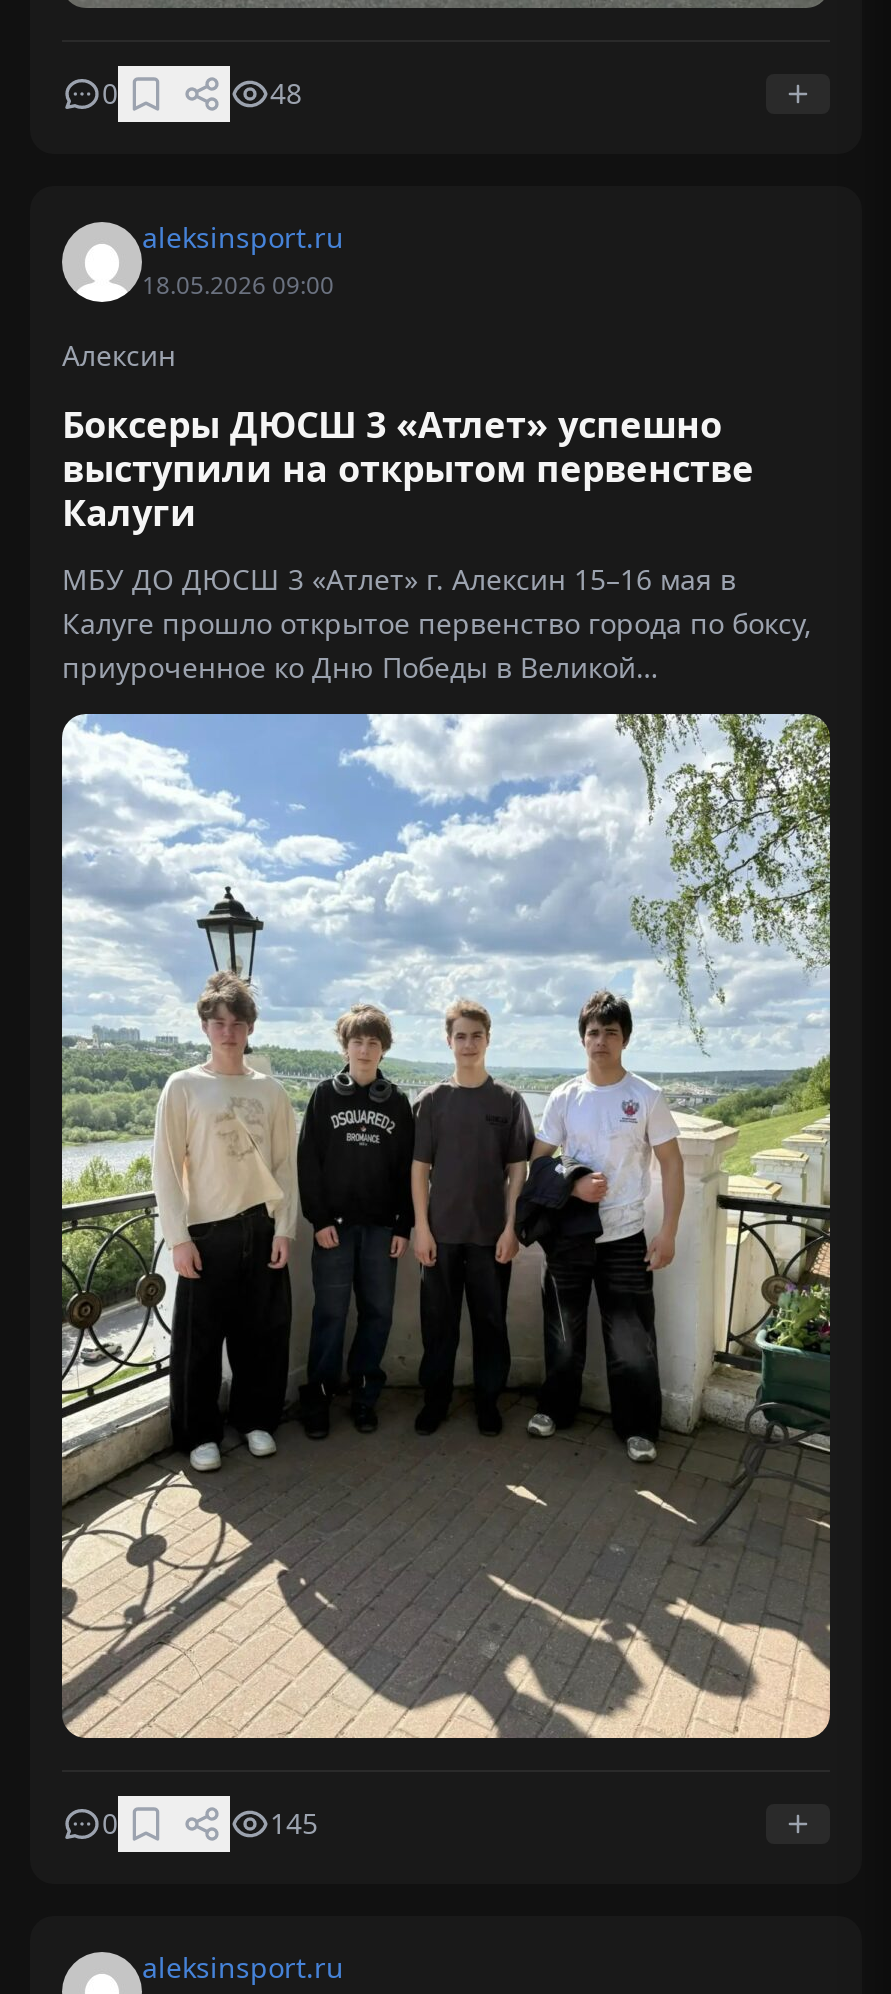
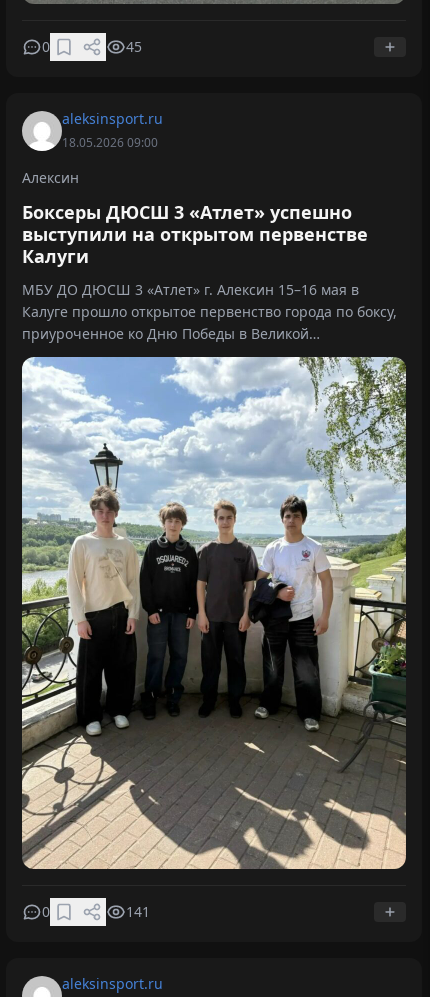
- 48
+ 45

- 145
+ 141
